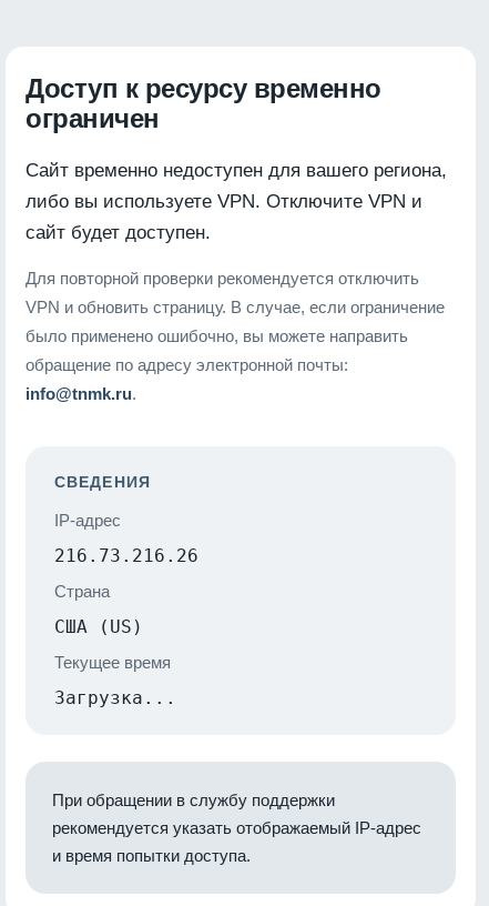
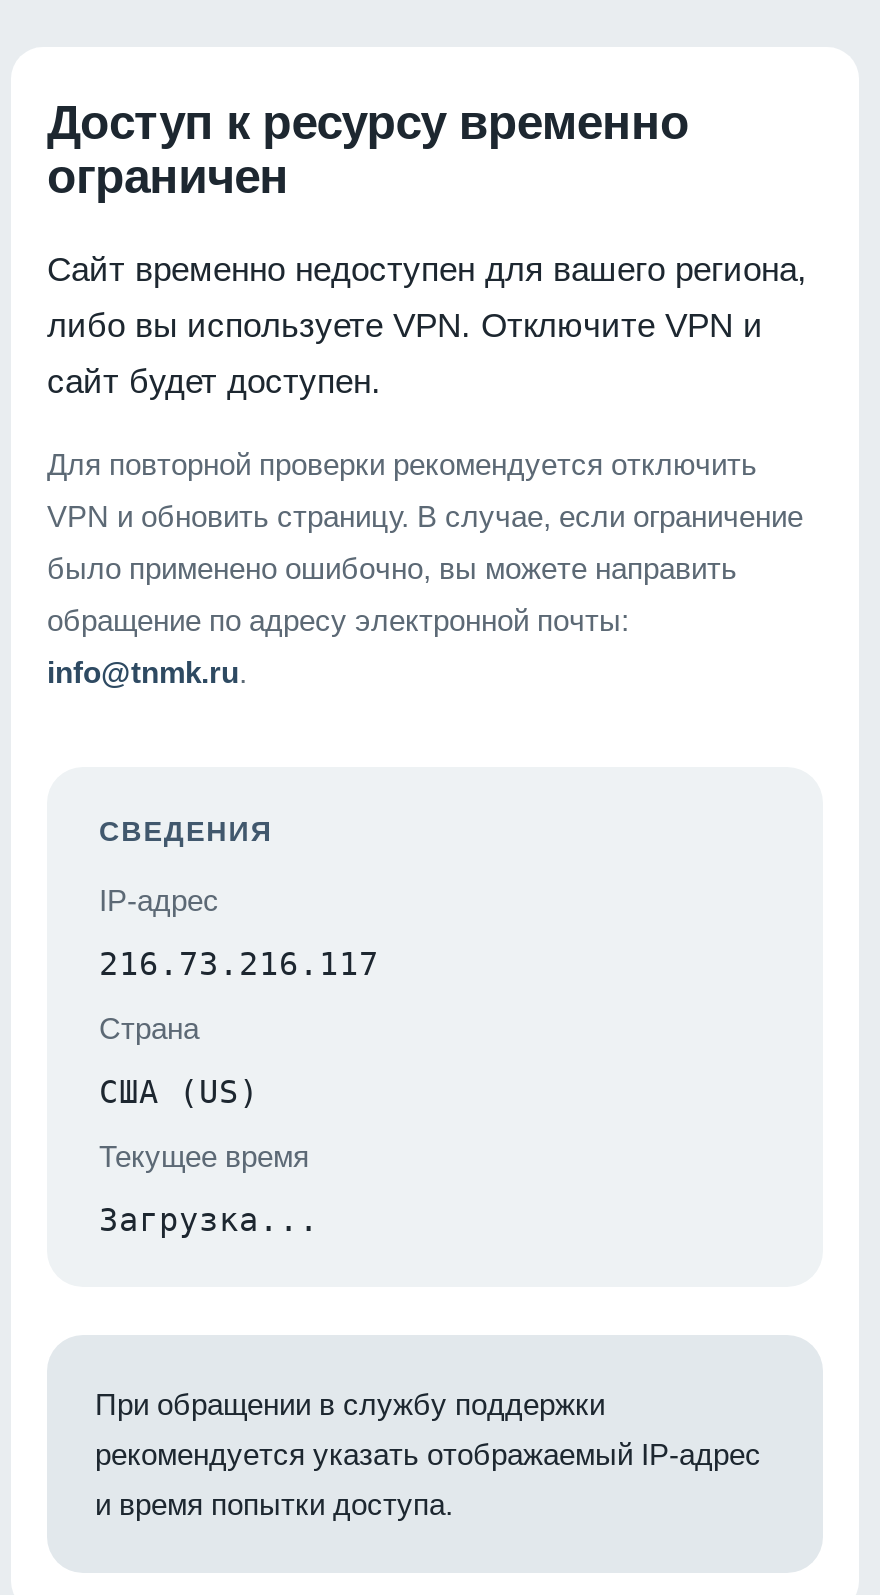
- 216.73.216.26
+ 216.73.216.117
